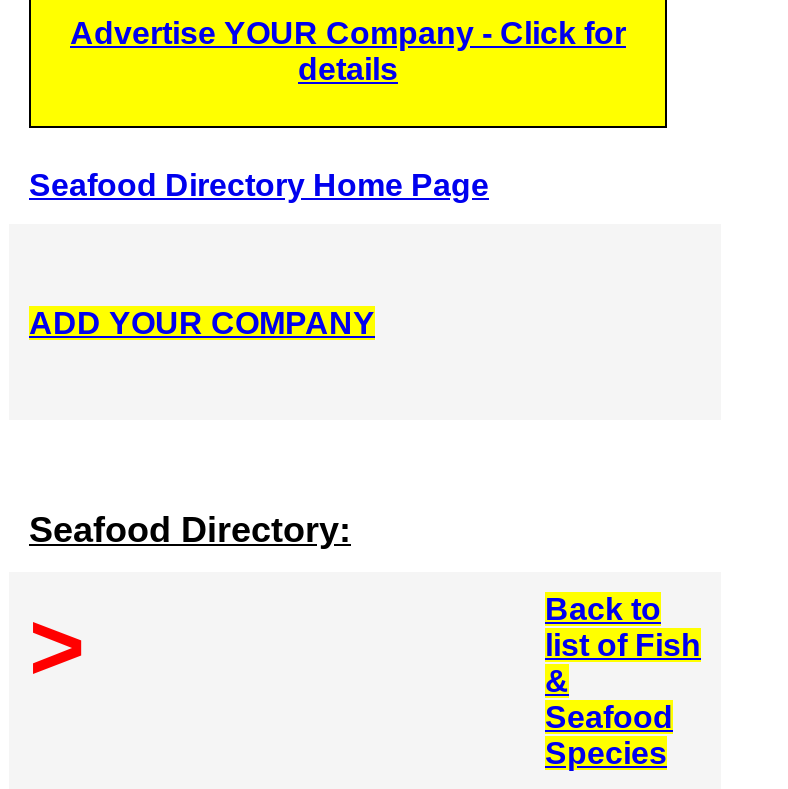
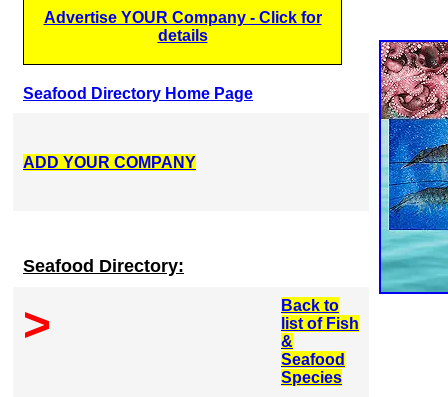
+ [image]
